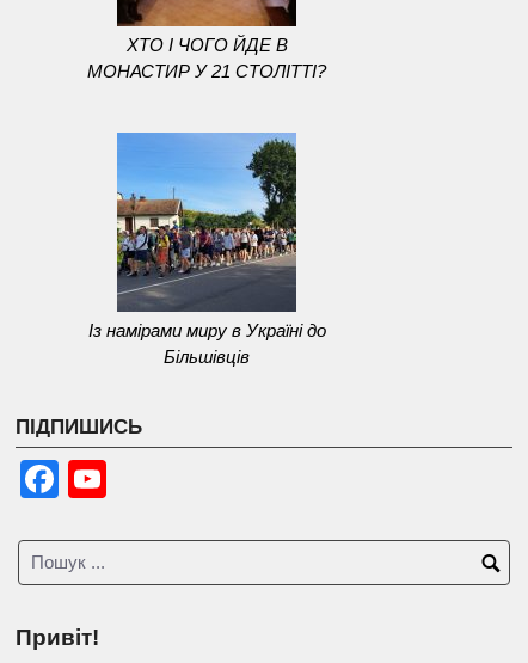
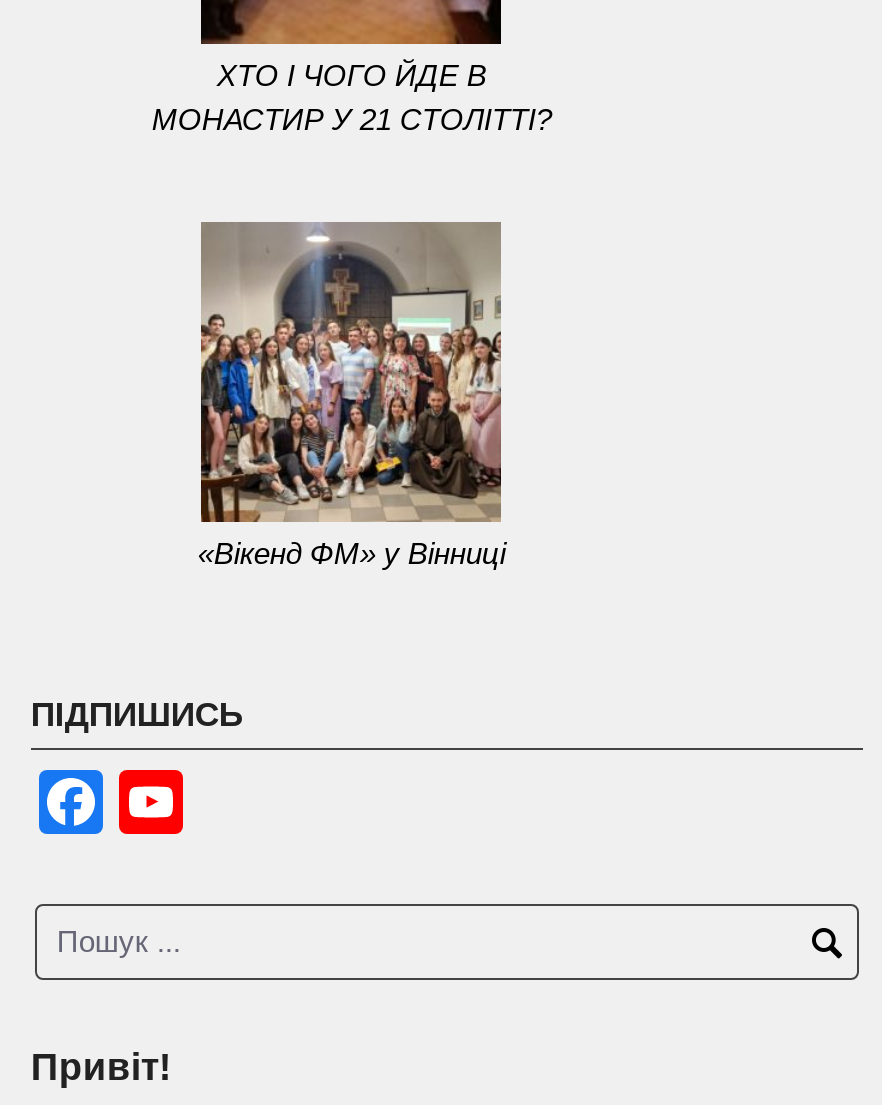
- [image]
- Із намірами миру в Україні до
- Більшівців
+ [image]
+ «Вікенд ФМ» у Вінниці
